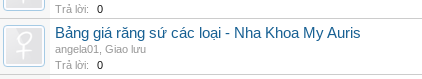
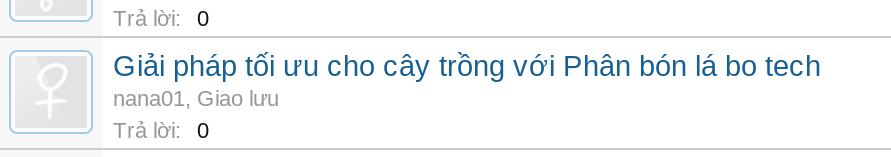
- Bảng giá răng sứ các loại - Nha Khoa My Auris
- angela01, Giao lưu
+ Giải pháp tối ưu cho cây trồng với Phân bón lá bo tech
+ nana01, Giao lưu
